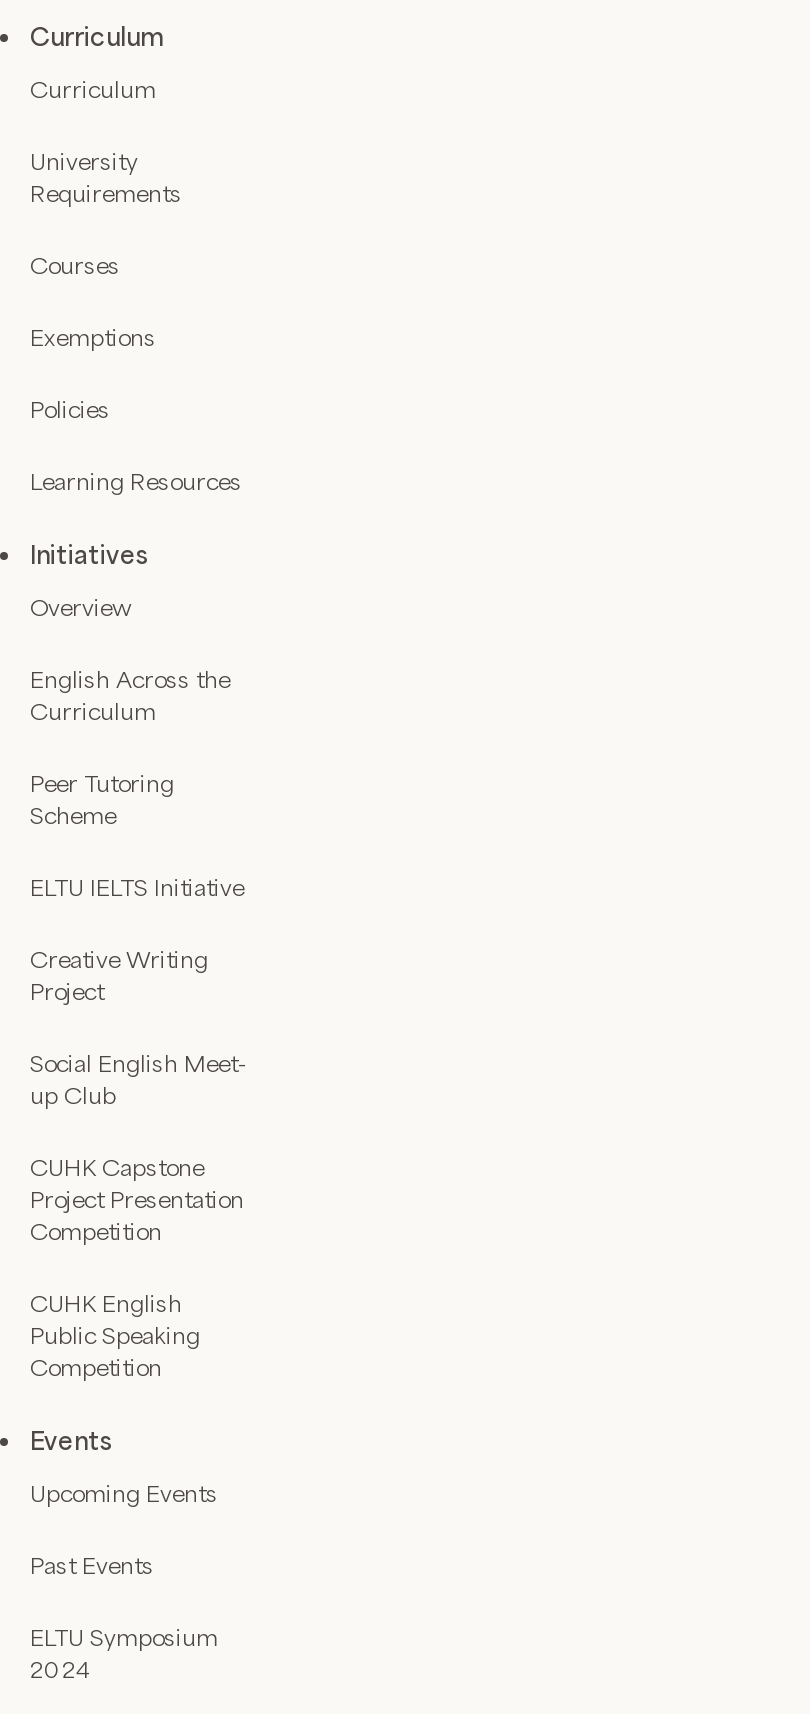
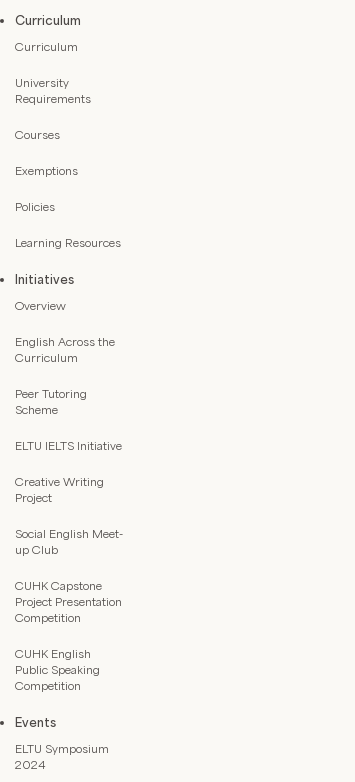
- Upcoming Events
- Past Events
